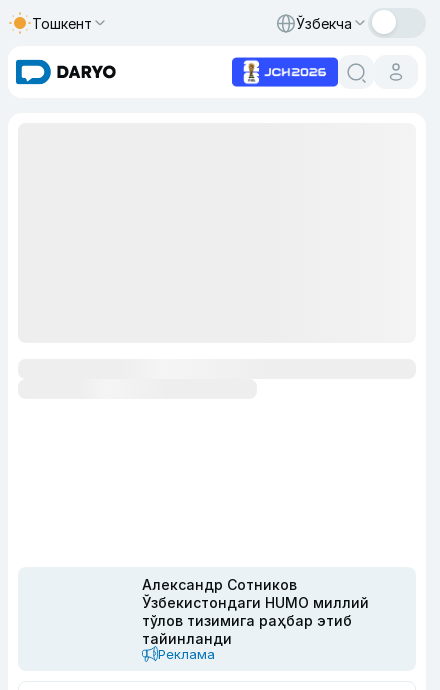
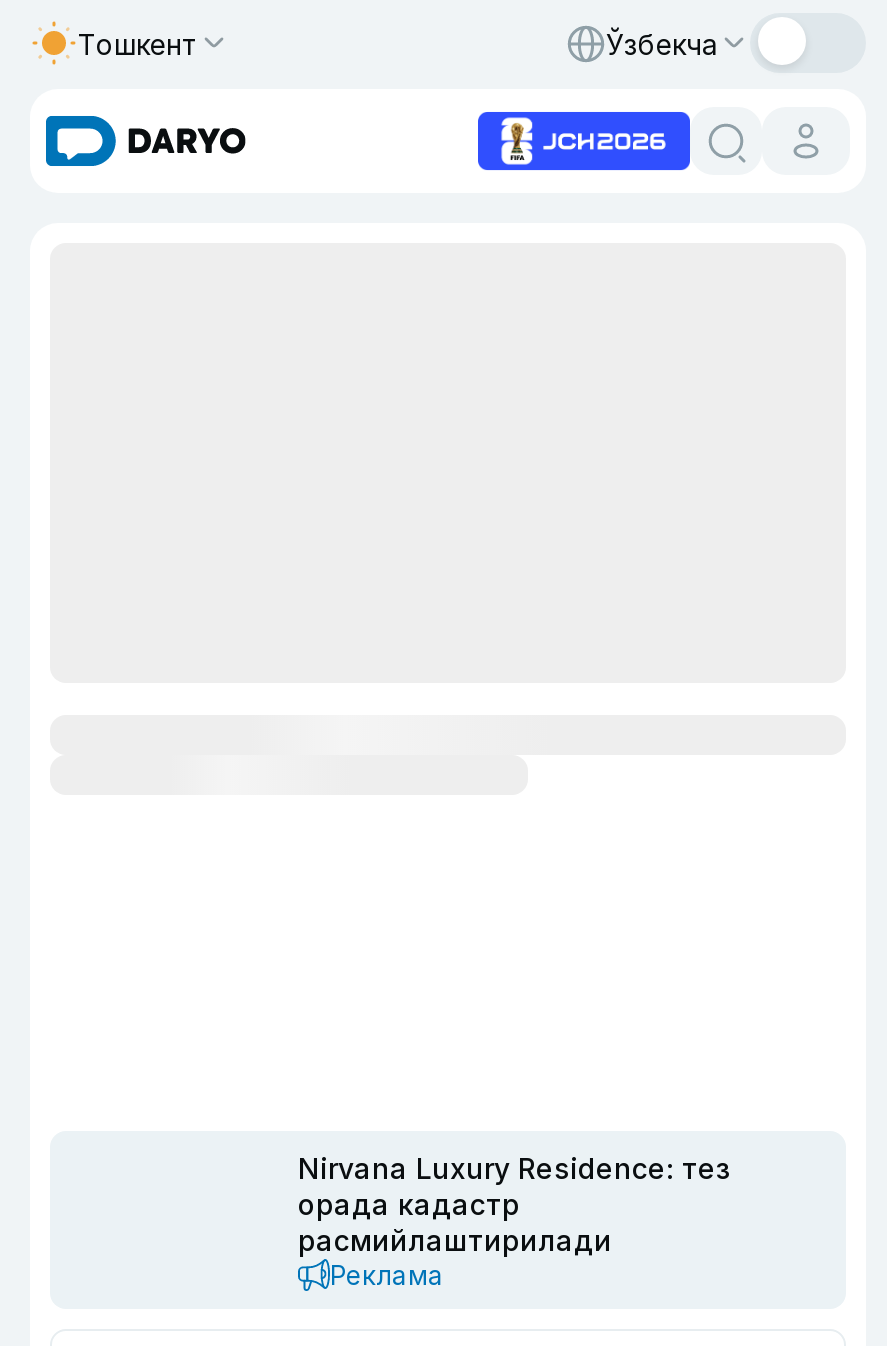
- Александр Сотников
- Ўзбекистондаги HUMO миллий
- тўлов тизимига раҳбар этиб
- тайинланди
+ Nirvana Luxury Residence: тез
+ орада кадастр
+ расмийлаштирилади
